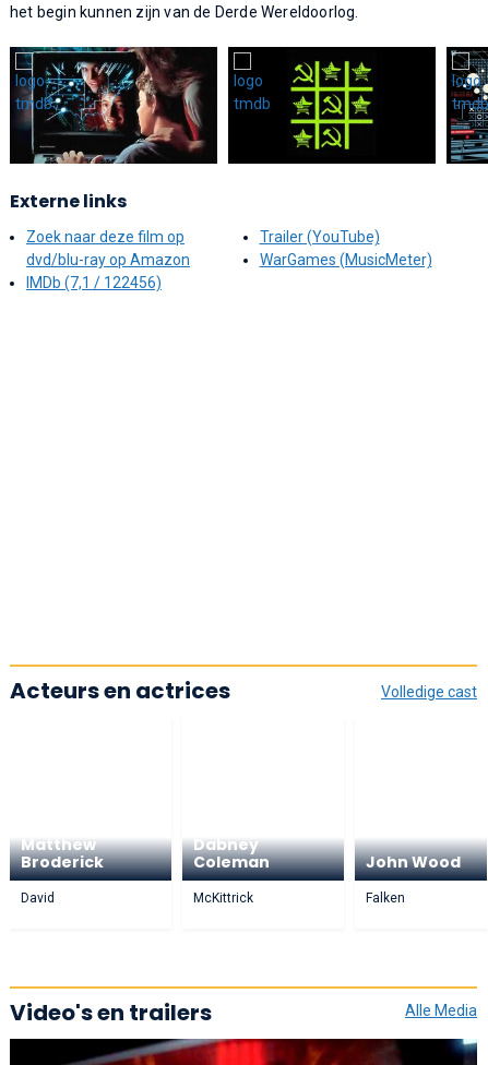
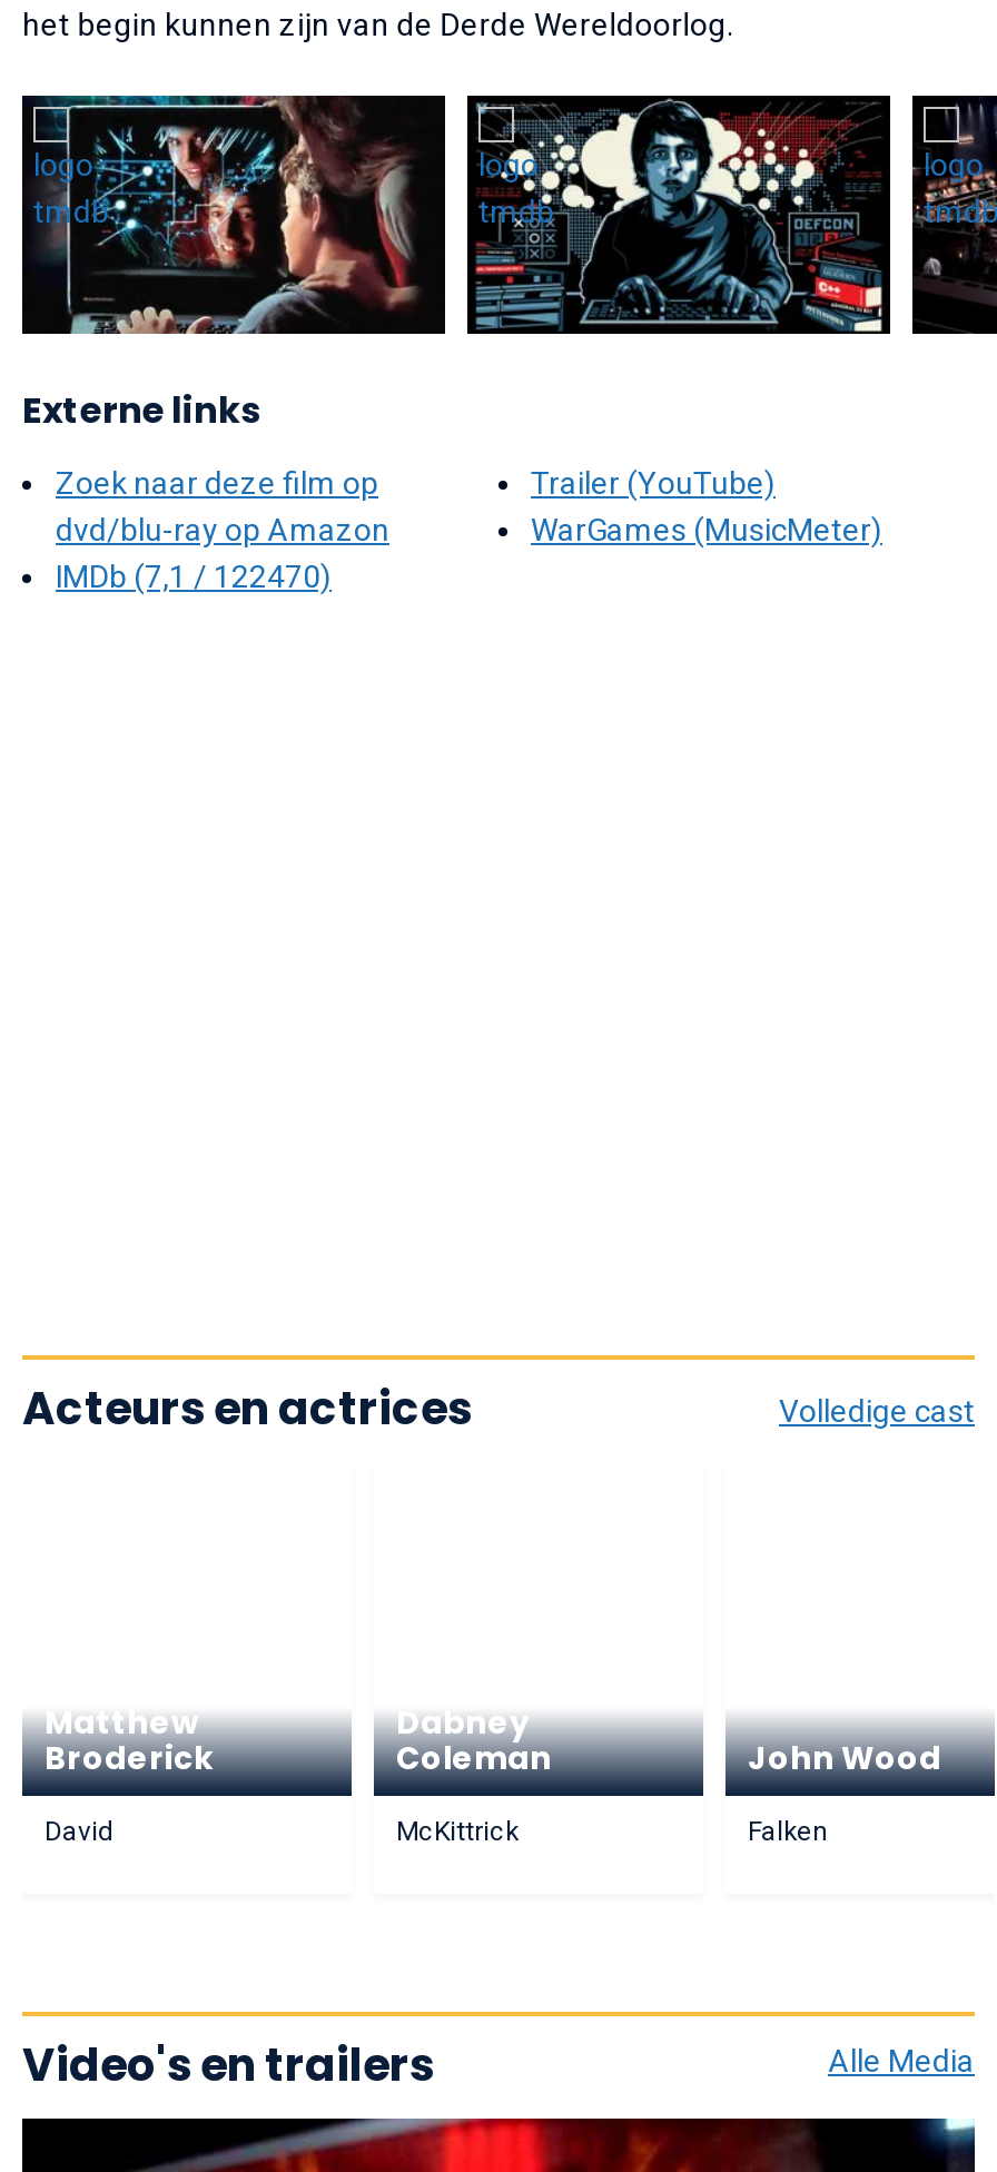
- [image]
+ [image]

- [image]
+ [image]

- IMDb (7,1 / 122456)
+ IMDb (7,1 / 122470)
